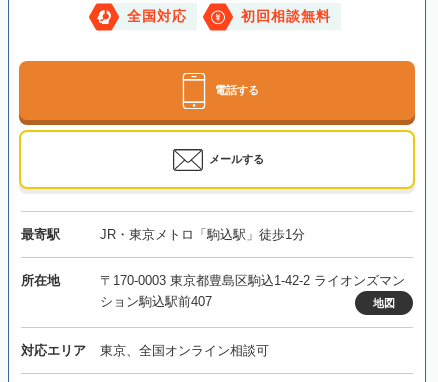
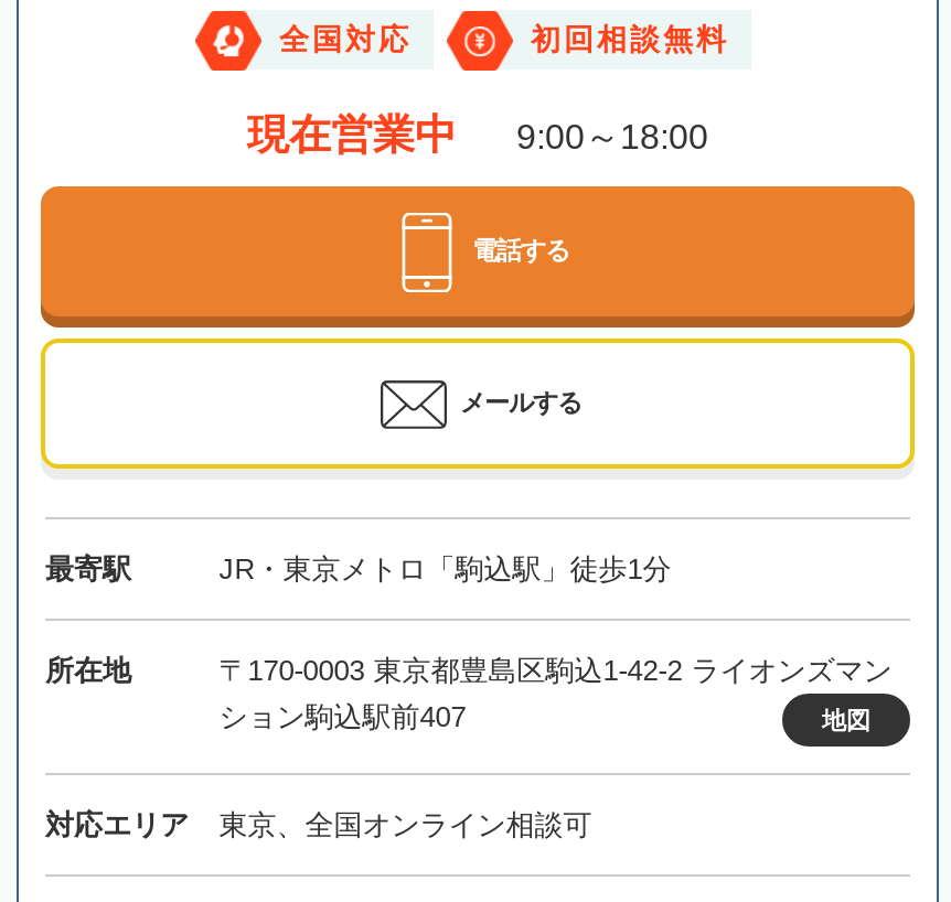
+ 現在営業中
+ 9:00～18:00
